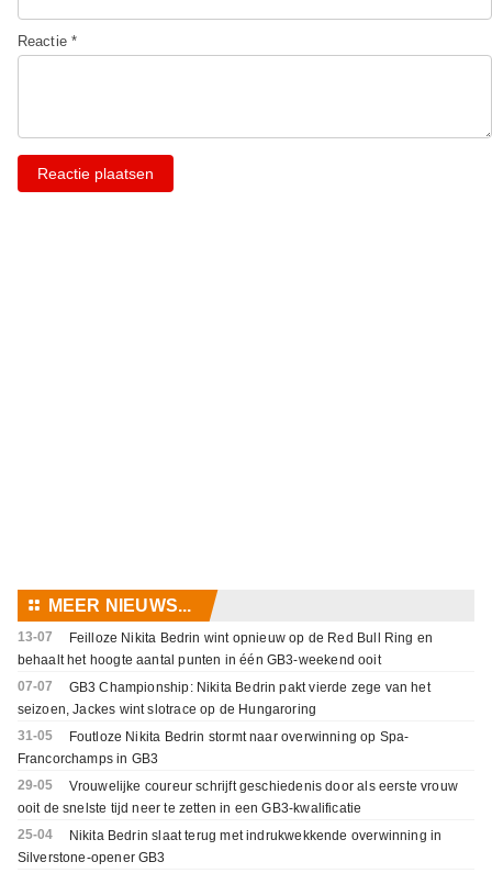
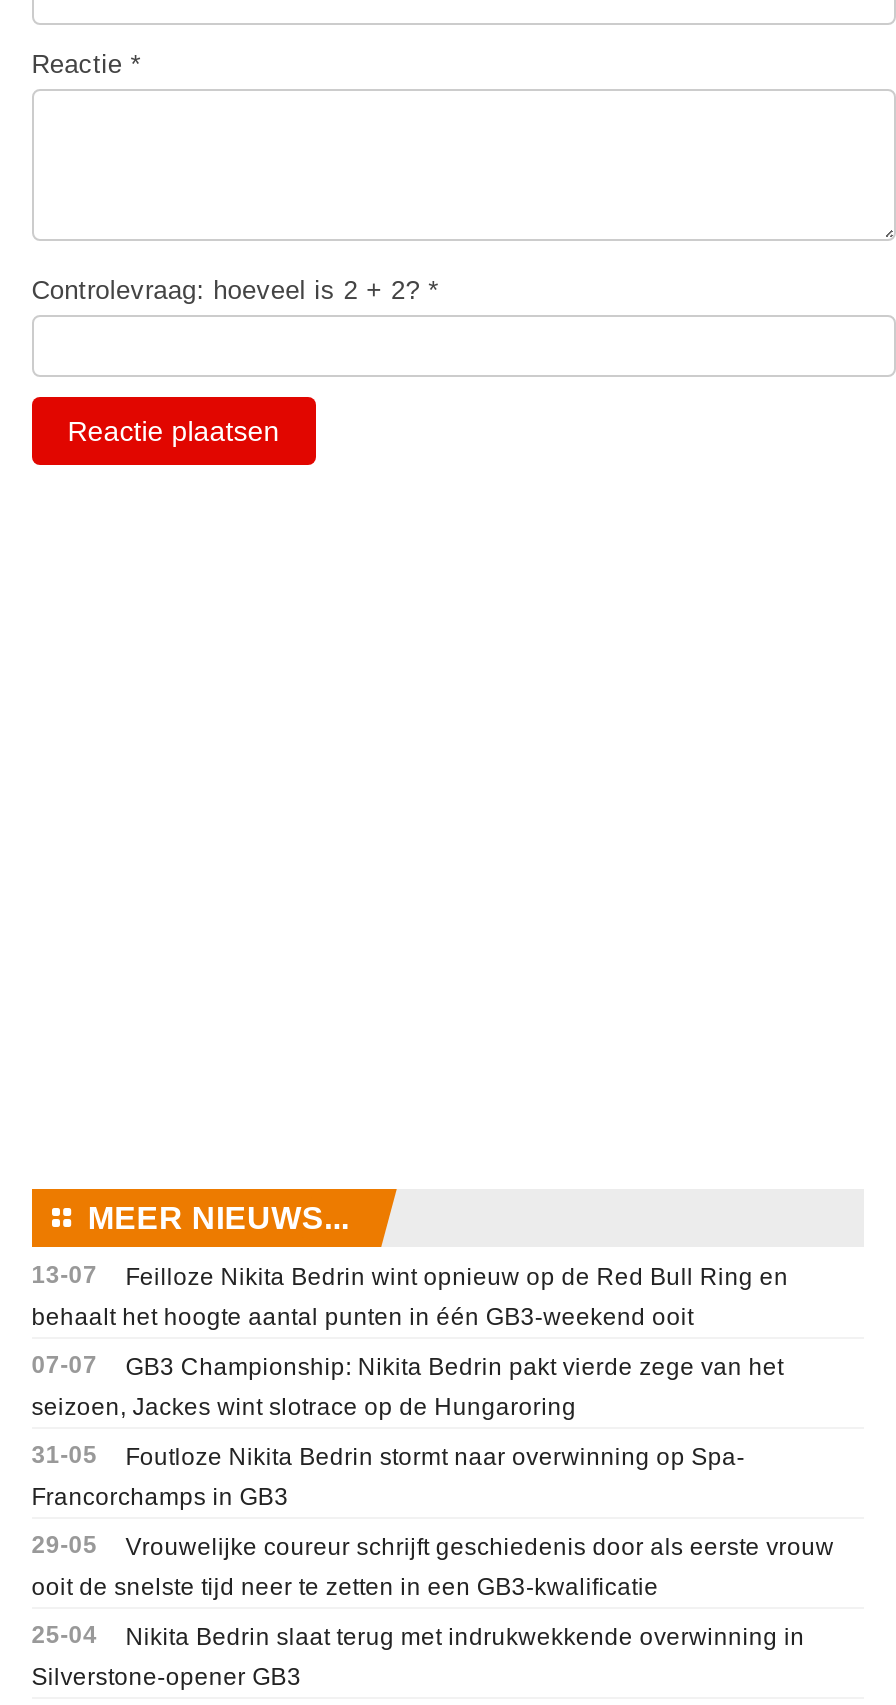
+ Controlevraag: hoeveel is 2 + 2? *
